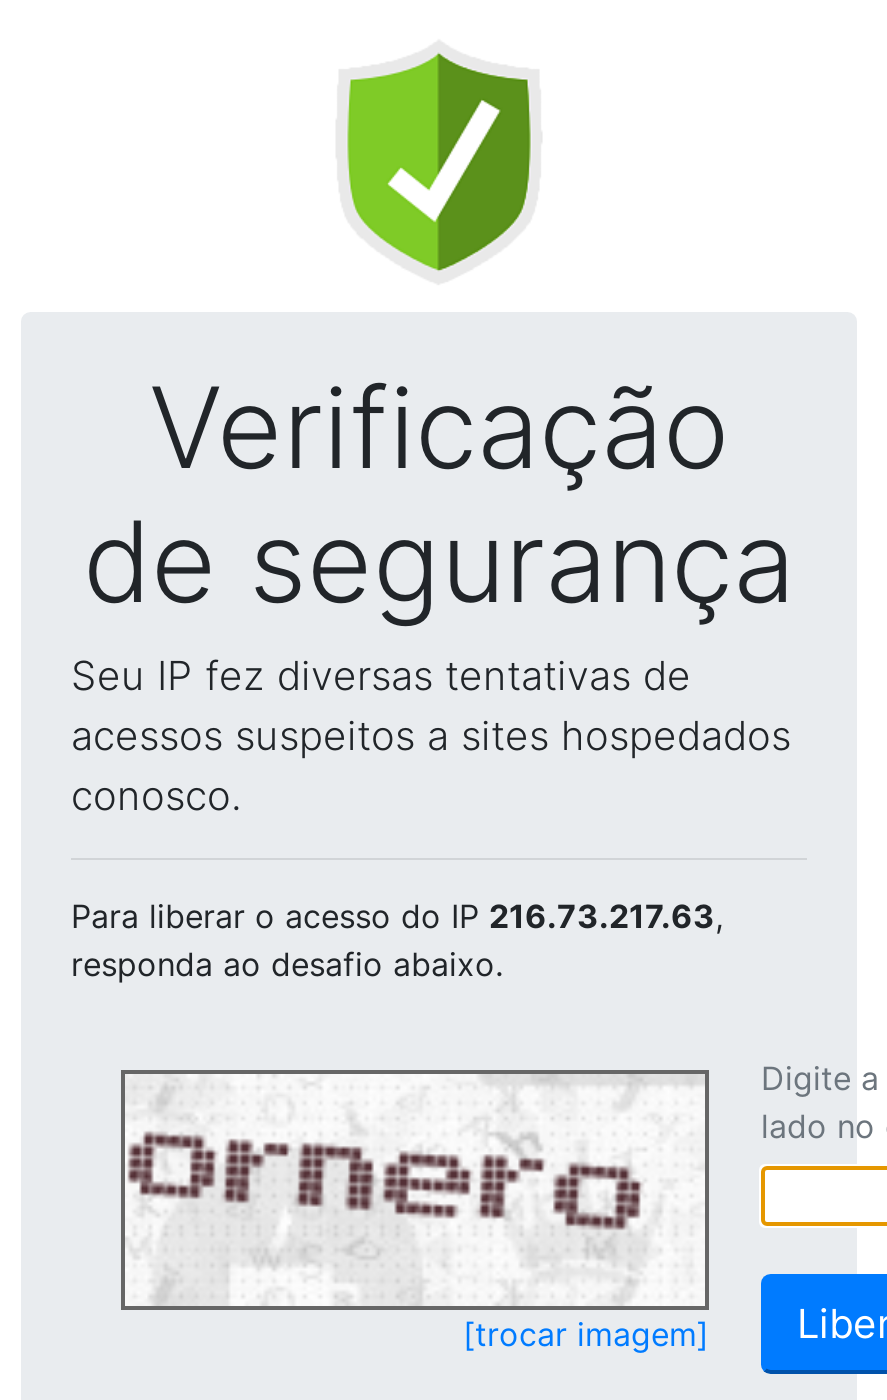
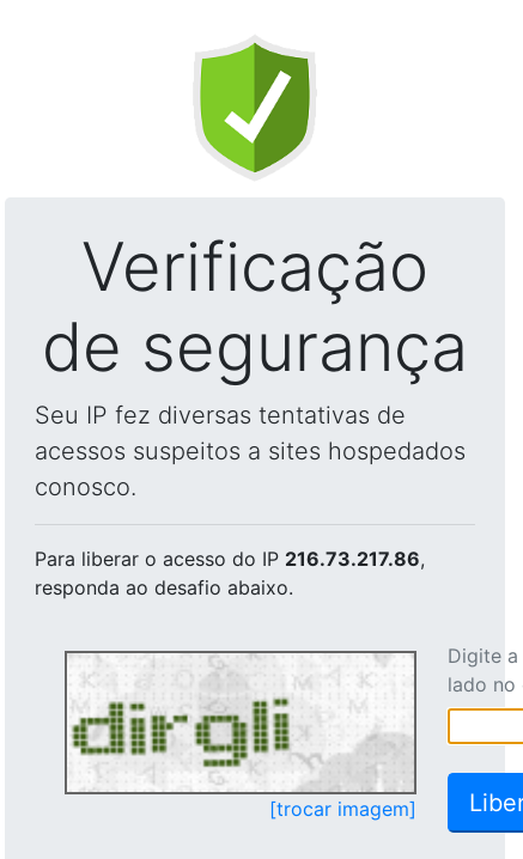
- Para liberar o acesso do IP 216.73.217.63,
+ Para liberar o acesso do IP 216.73.217.86,

- [image]
+ [image]
